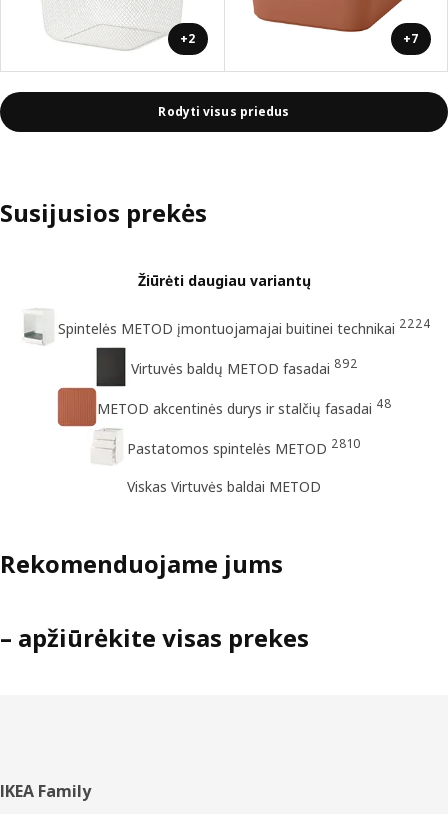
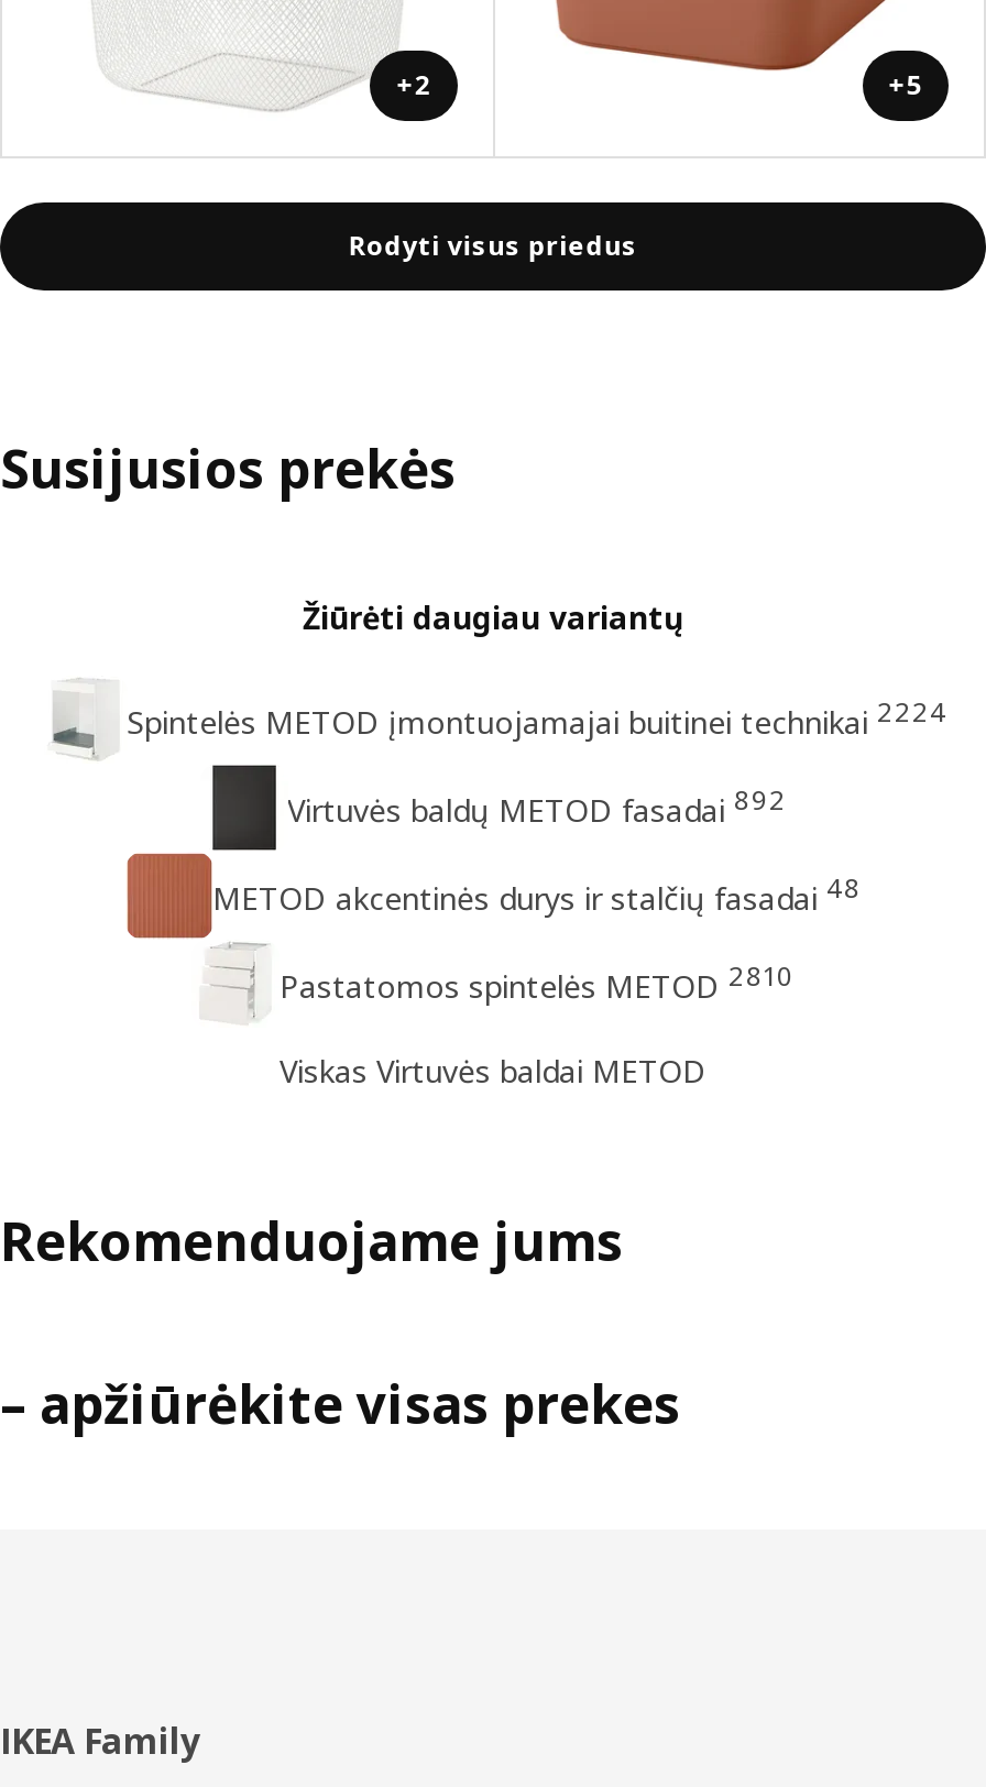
- +7
+ +5
